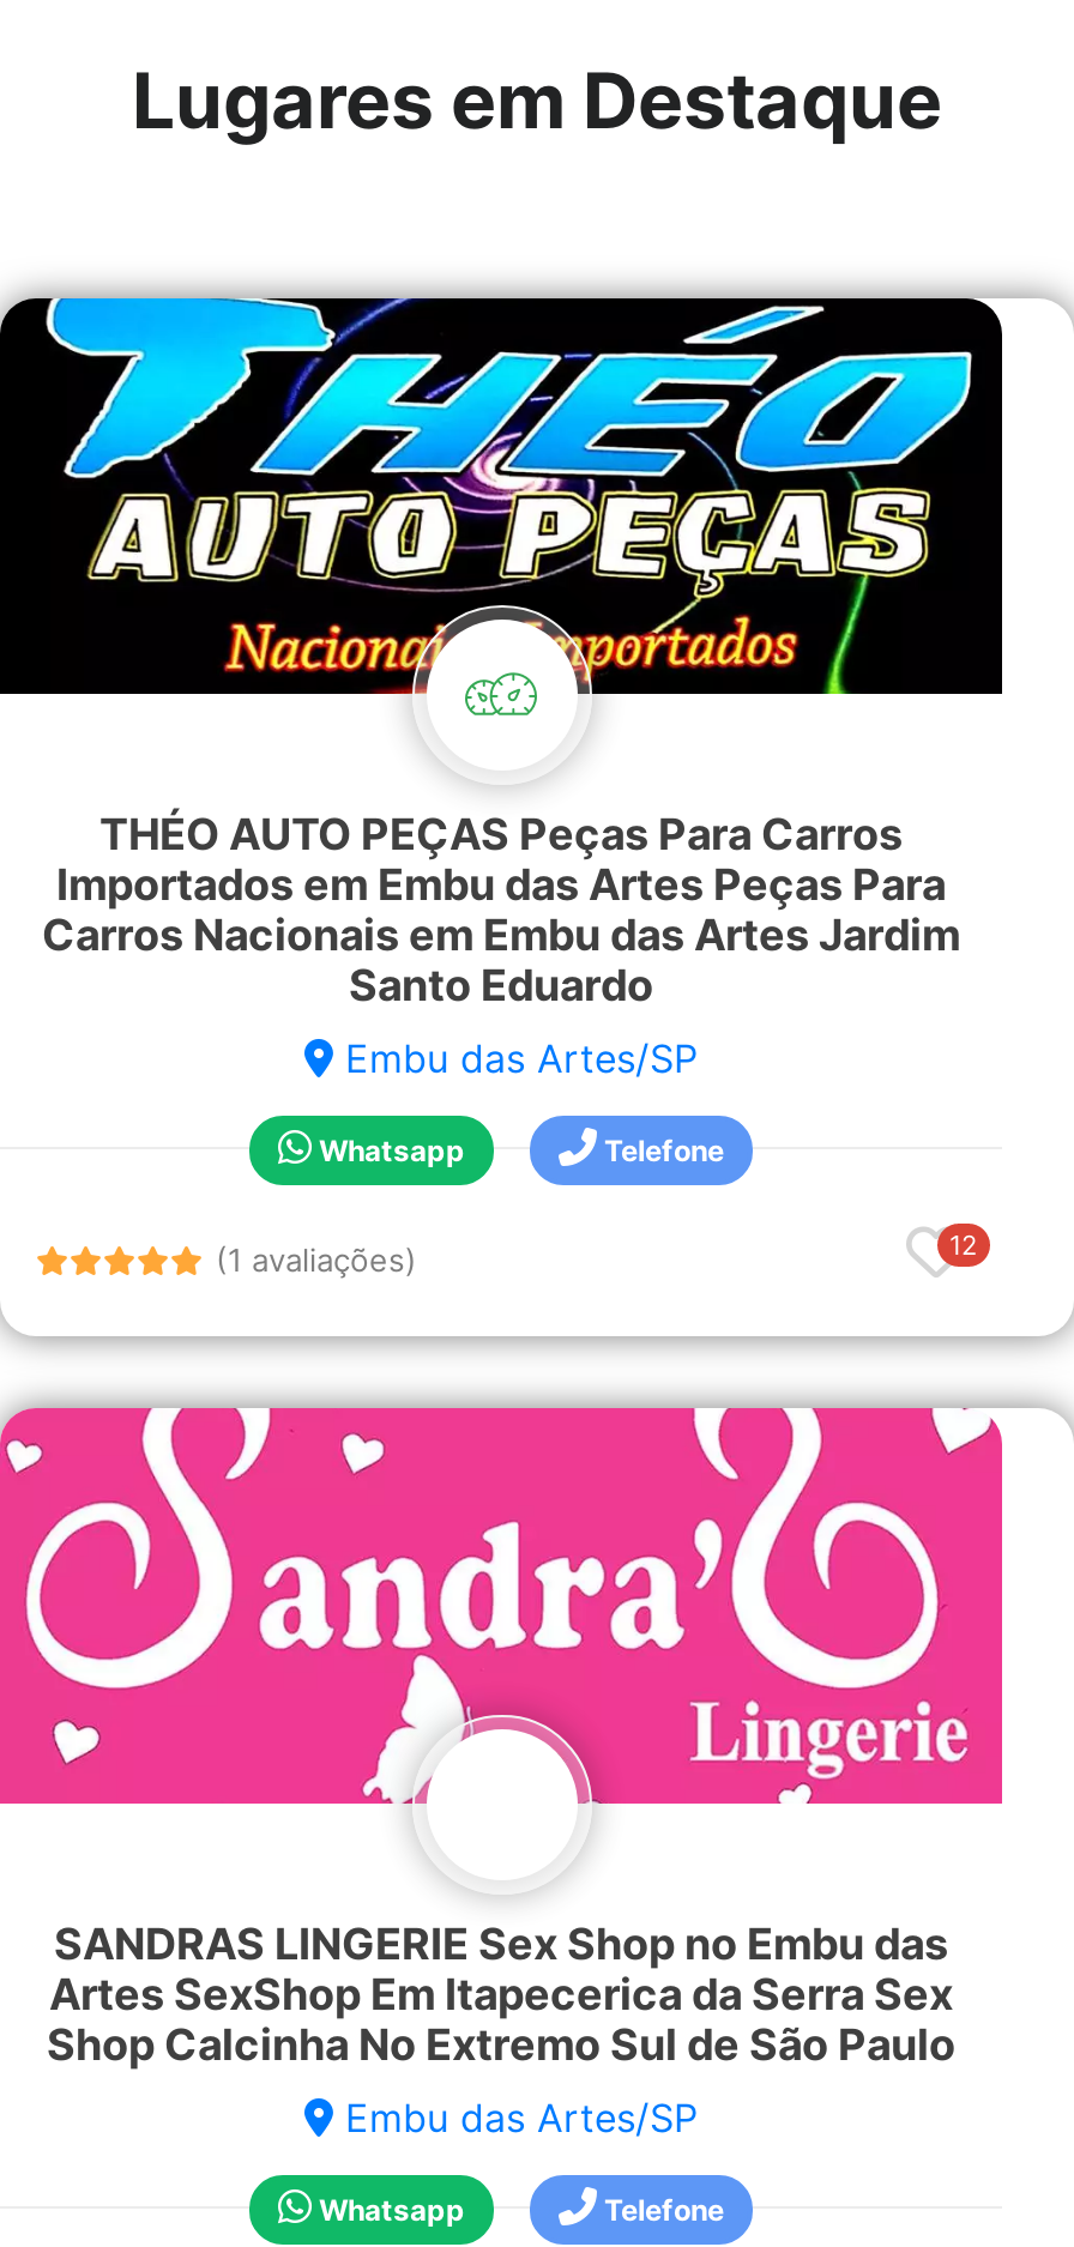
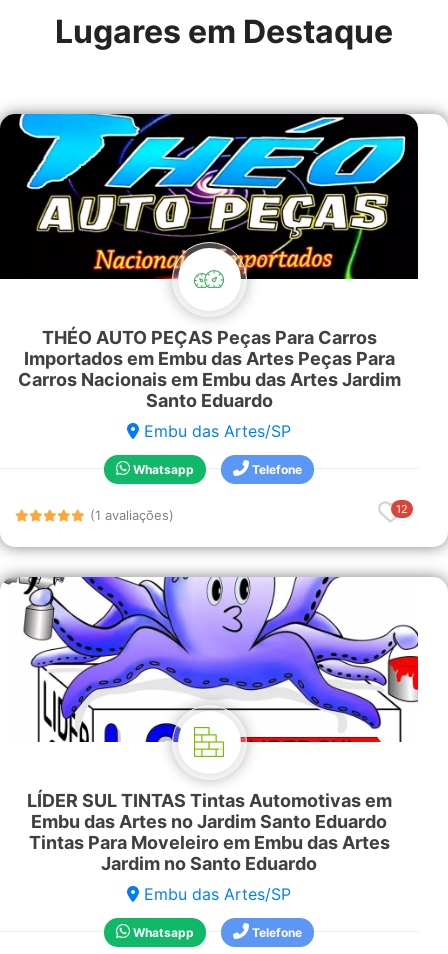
- [image]
+ [image]

- SANDRAS LINGERIE Sex Shop no Embu das
- Artes SexShop Em Itapecerica da Serra Sex
- Shop Calcinha No Extremo Sul de São Paulo
+ LÍDER SUL TINTAS Tintas Automotivas em
+ Embu das Artes no Jardim Santo Eduardo
+ Tintas Para Moveleiro em Embu das Artes
+ Jardim no Santo Eduardo
